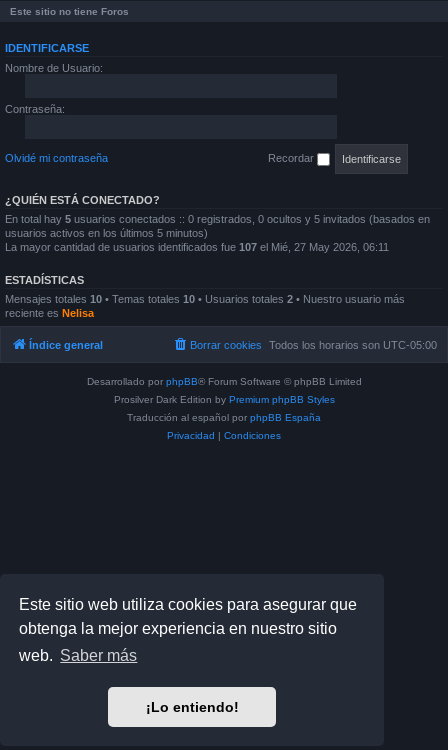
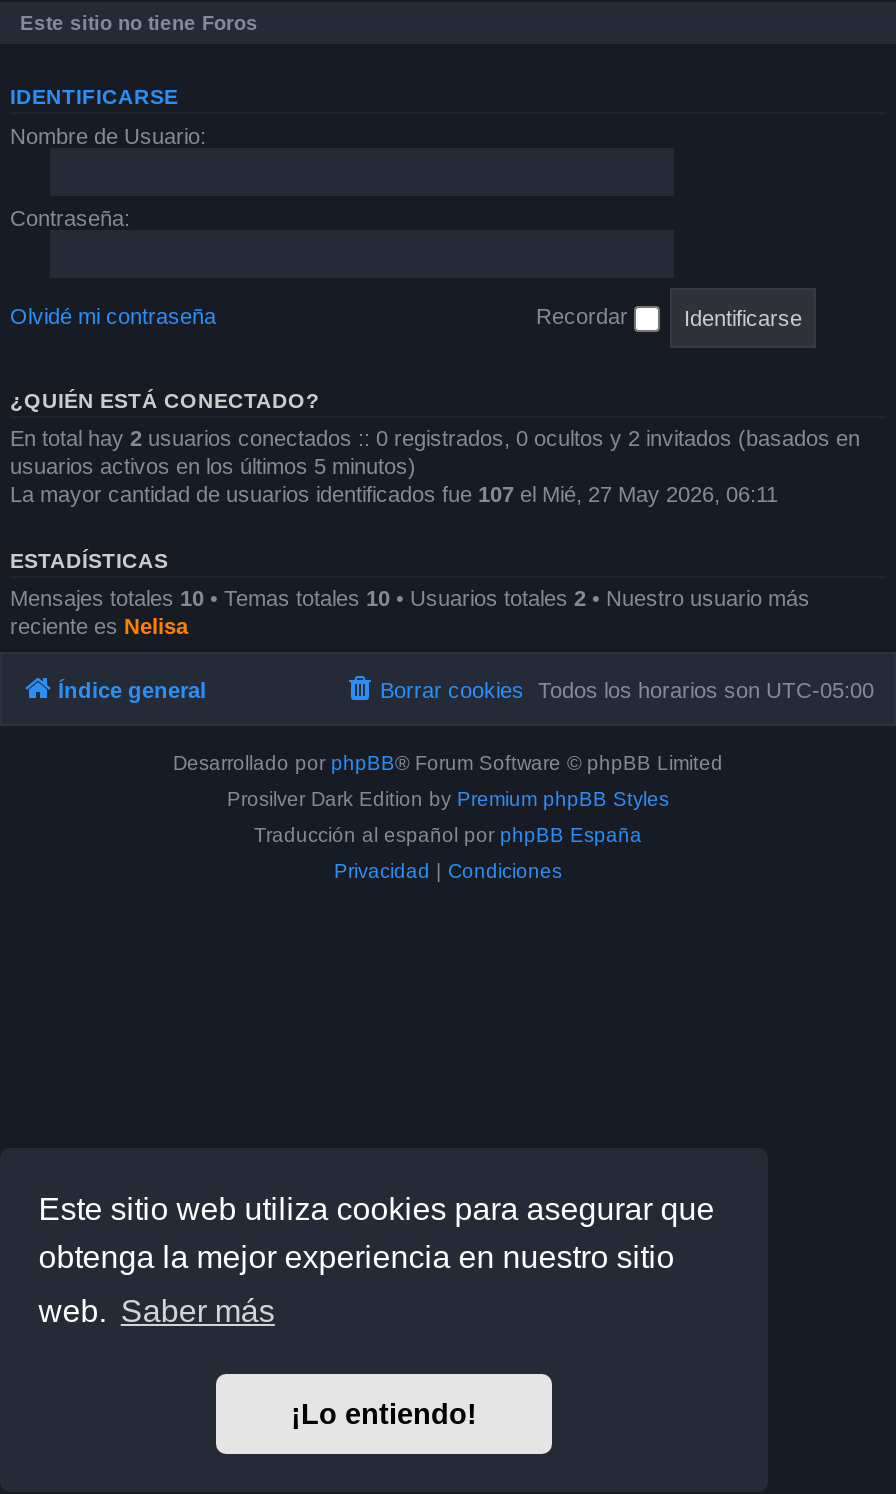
- En total hay 5 usuarios conectados :: 0 registrados, 0 ocultos y 5 invitados (basados en
+ En total hay 2 usuarios conectados :: 0 registrados, 0 ocultos y 2 invitados (basados en
